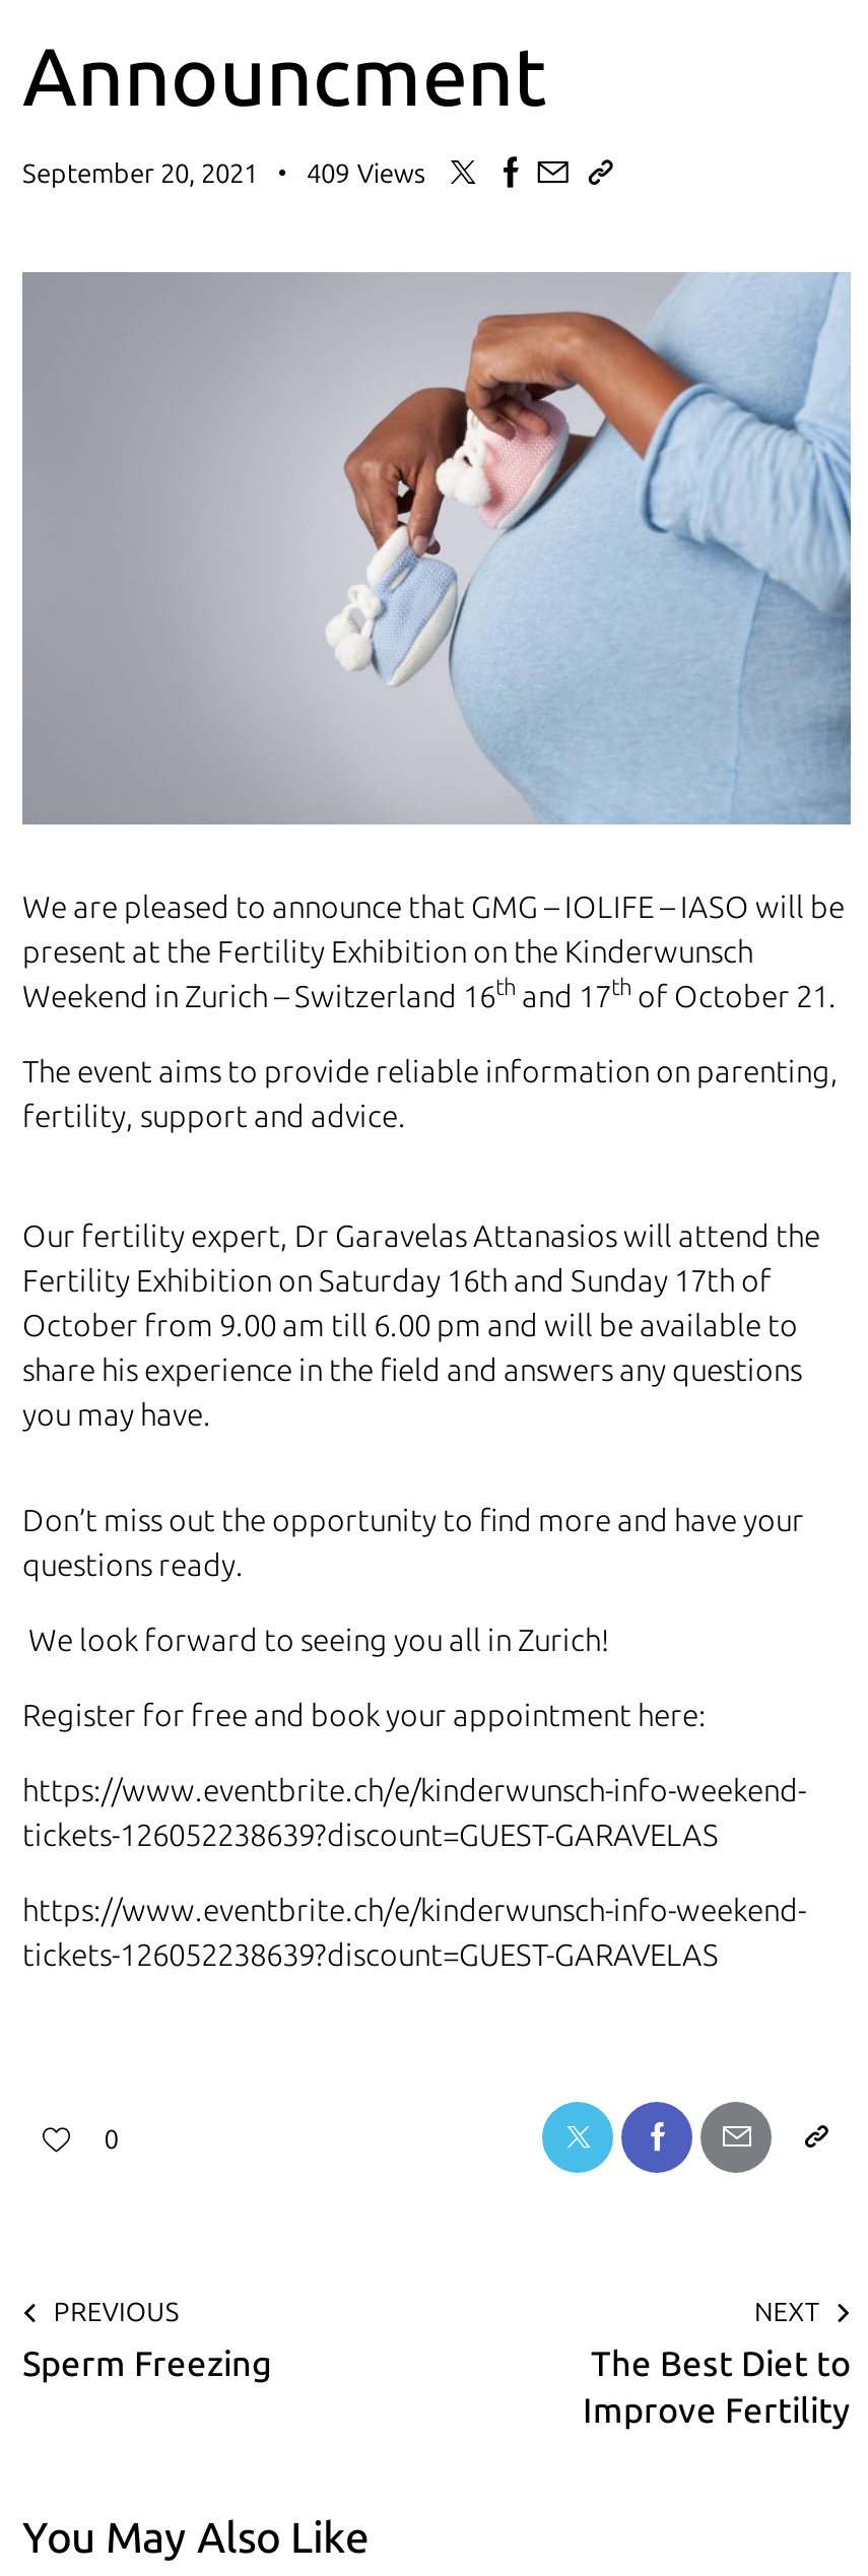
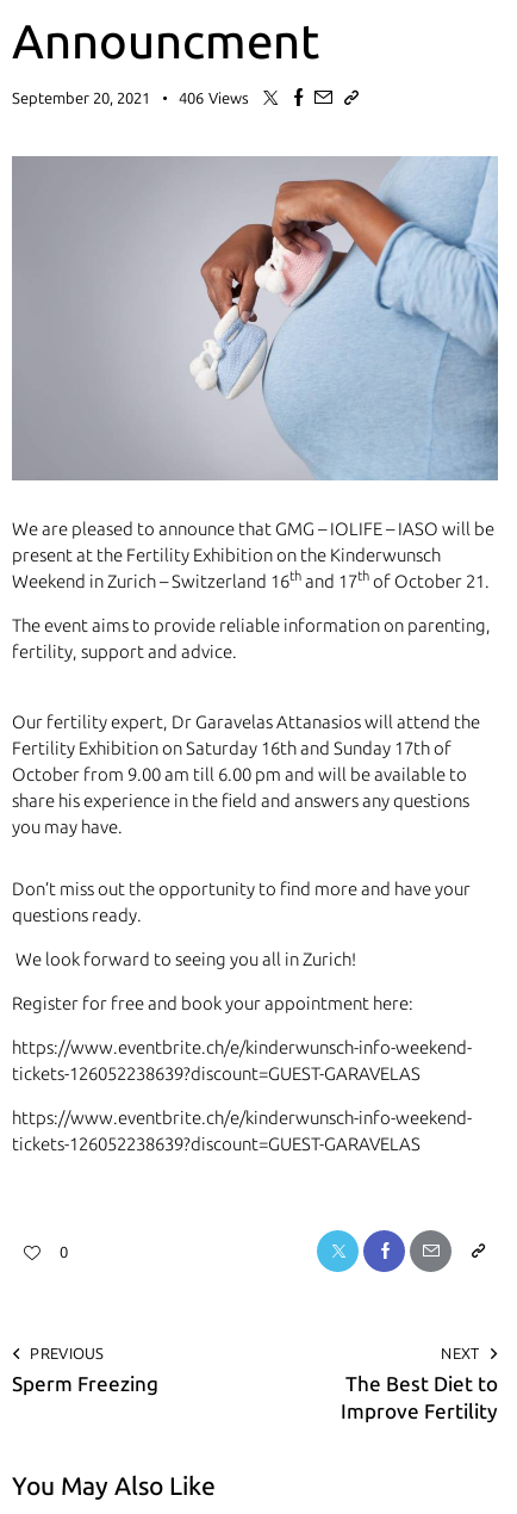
- September 20, 2021 409 Views
+ September 20, 2021 406 Views
